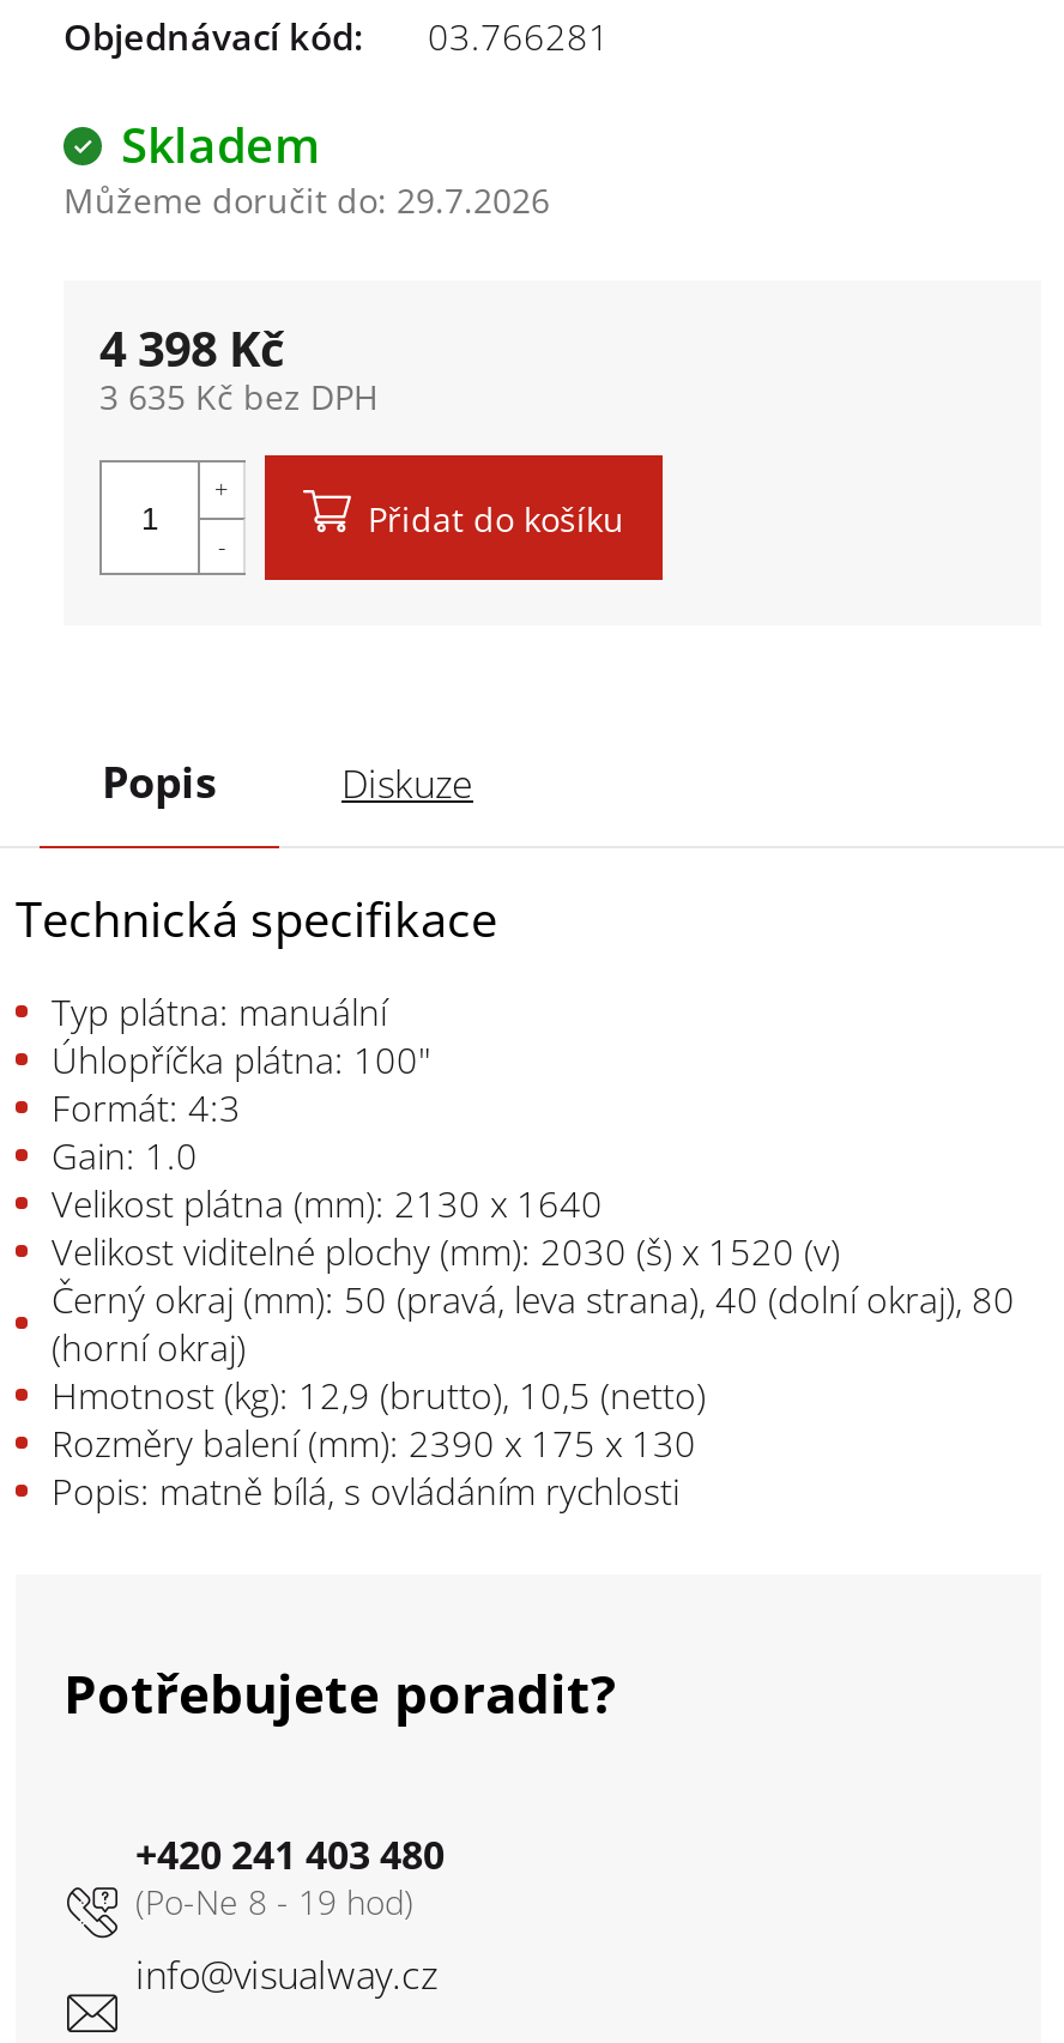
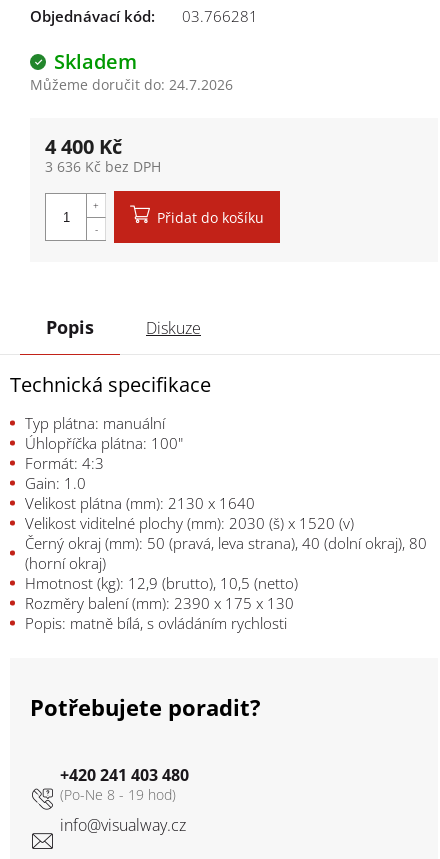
- Můžeme doručit do: 29.7.2026
+ Můžeme doručit do: 24.7.2026

- 4 398 Kč
+ 4 400 Kč

- 3 635 Kč bez DPH
+ 3 636 Kč bez DPH
